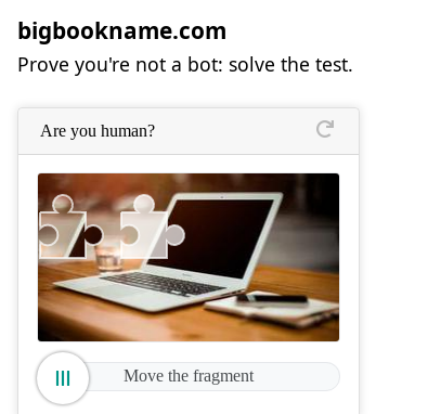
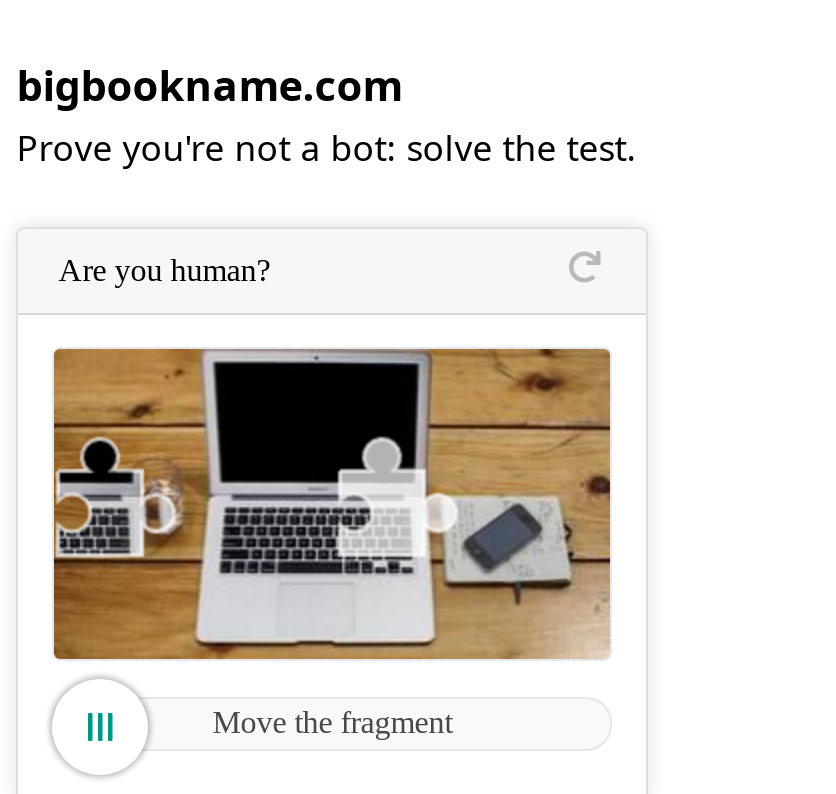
- [image]
+ [image]
